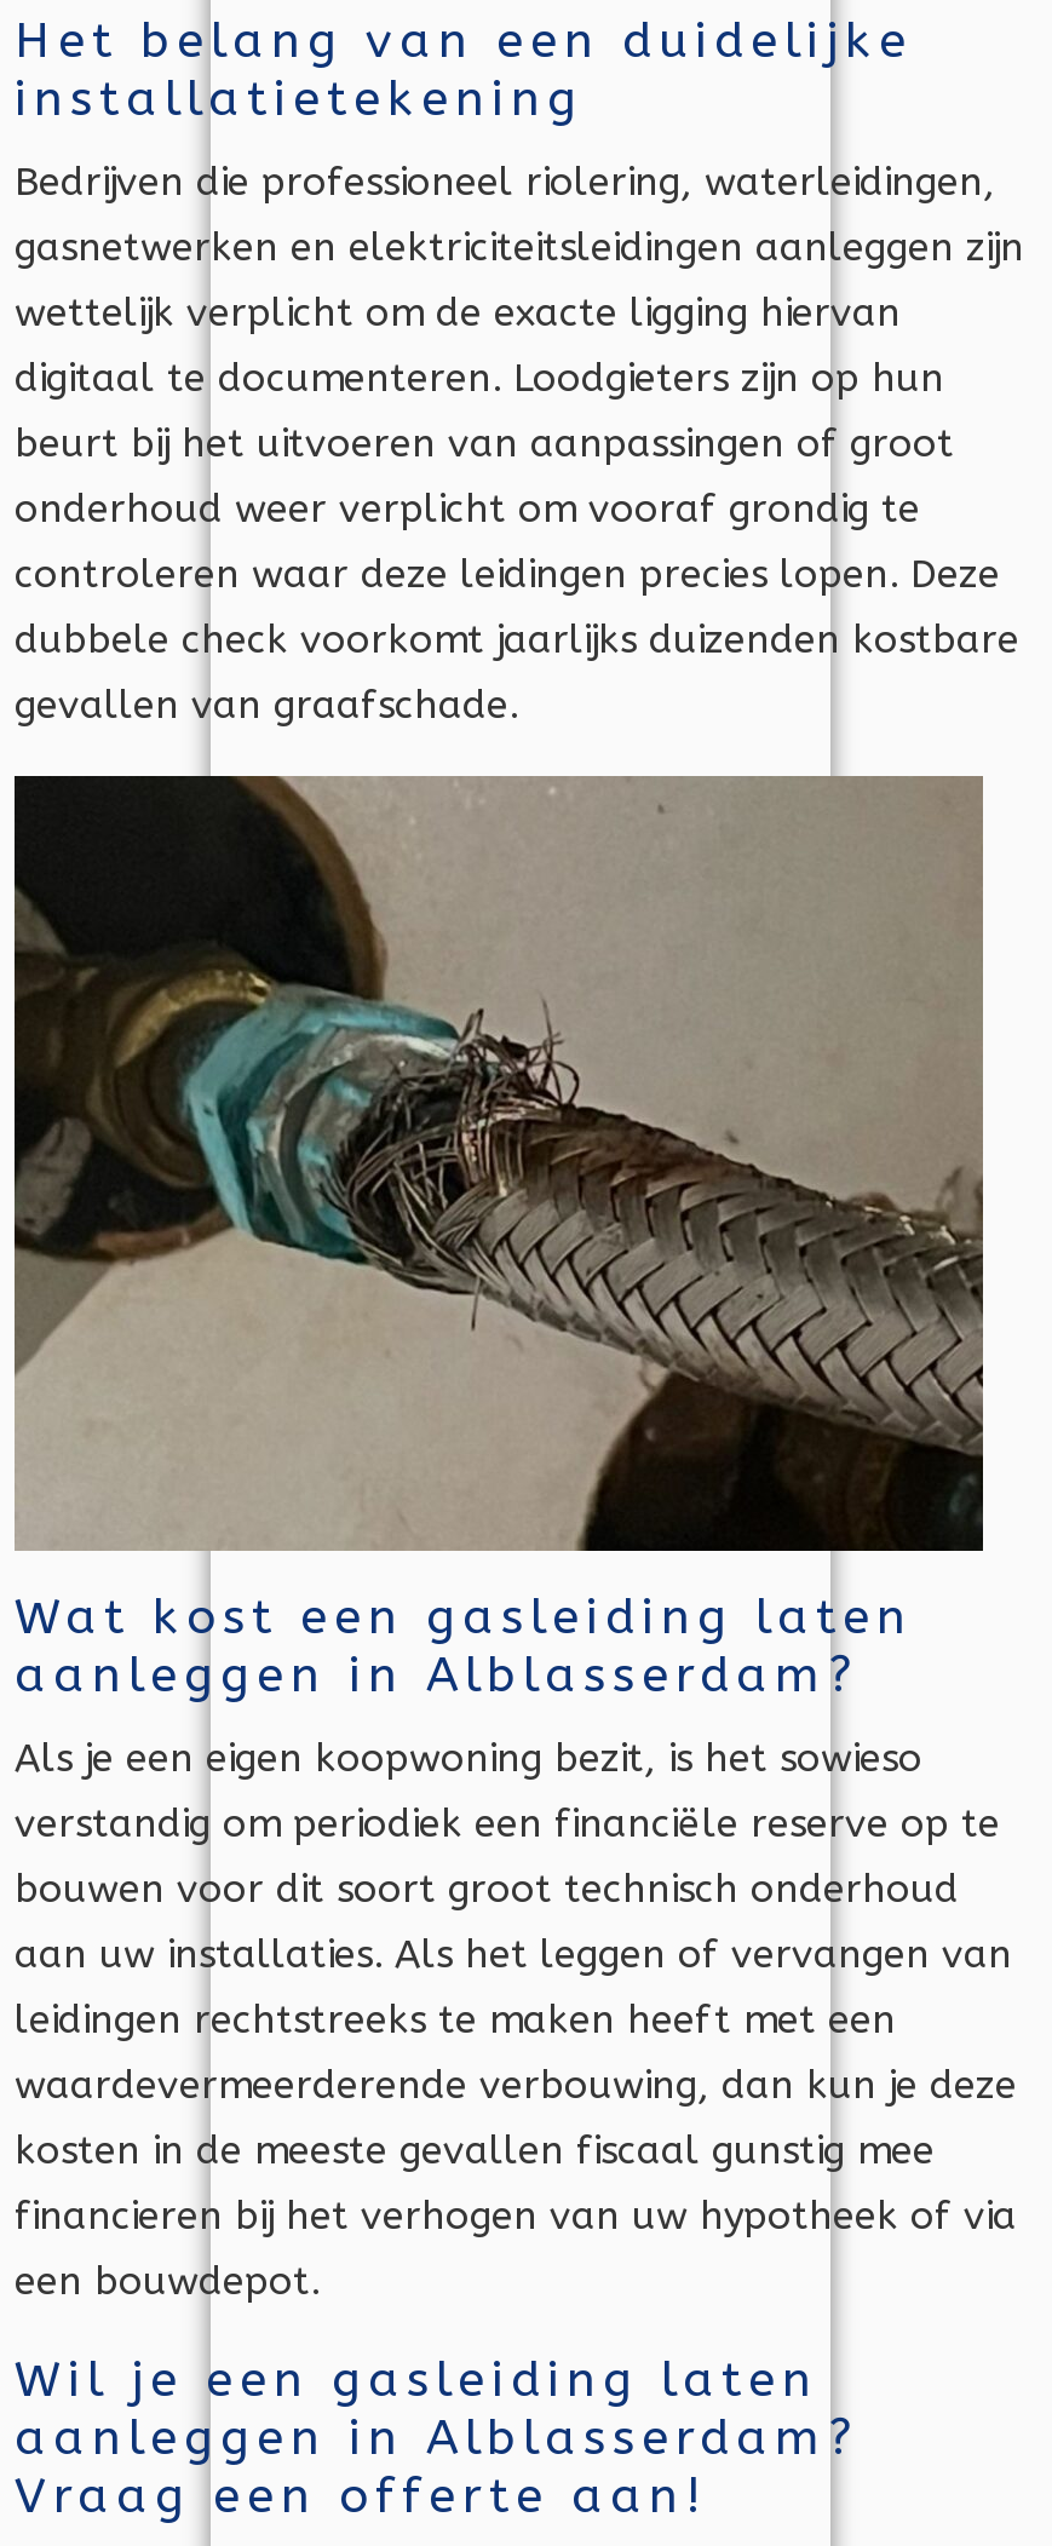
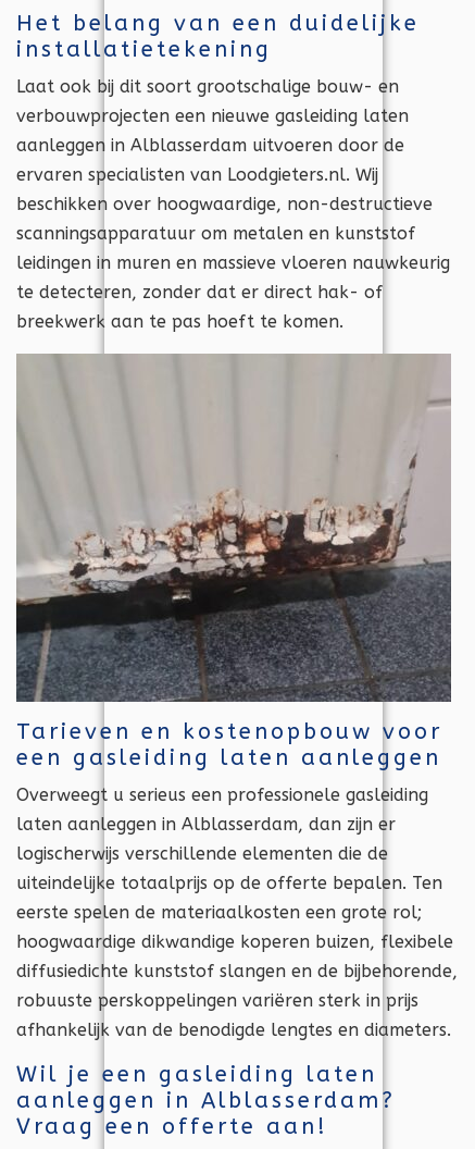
- Bedrijven die professioneel riolering, waterleidingen,
- gasnetwerken en elektriciteitsleidingen aanleggen zijn
- wettelijk verplicht om de exacte ligging hiervan
- digitaal te documenteren. Loodgieters zijn op hun
- beurt bij het uitvoeren van aanpassingen of groot
- onderhoud weer verplicht om vooraf grondig te
- controleren waar deze leidingen precies lopen. Deze
- dubbele check voorkomt jaarlijks duizenden kostbare
- gevallen van graafschade.
+ Laat ook bij dit soort grootschalige bouw- en
+ verbouwprojecten een nieuwe gasleiding laten
+ aanleggen in Alblasserdam uitvoeren door de
+ ervaren specialisten van Loodgieters.nl. Wij
+ beschikken over hoogwaardige, non-destructieve
+ scanningsapparatuur om metalen en kunststof
+ leidingen in muren en massieve vloeren nauwkeurig
+ te detecteren, zonder dat er direct hak- of
+ breekwerk aan te pas hoeft te komen.

- [image]
- Wat kost een gasleiding laten
- aanleggen in Alblasserdam?
+ [image]
+ Tarieven en kostenopbouw voor
+ een gasleiding laten aanleggen

- Als je een eigen koopwoning bezit, is het sowieso
- verstandig om periodiek een financiële reserve op te
- bouwen voor dit soort groot technisch onderhoud
- aan uw installaties. Als het leggen of vervangen van
- leidingen rechtstreeks te maken heeft met een
- waardevermeerderende verbouwing, dan kun je deze
- kosten in de meeste gevallen fiscaal gunstig mee
- financieren bij het verhogen van uw hypotheek of via
- een bouwdepot.
+ Overweegt u serieus een professionele gasleiding
+ laten aanleggen in Alblasserdam, dan zijn er
+ logischerwijs verschillende elementen die de
+ uiteindelijke totaalprijs op de offerte bepalen. Ten
+ eerste spelen de materiaalkosten een grote rol;
+ hoogwaardige dikwandige koperen buizen, flexibele
+ diffusiedichte kunststof slangen en de bijbehorende,
+ robuuste perskoppelingen variëren sterk in prijs
+ afhankelijk van de benodigde lengtes en diameters.
